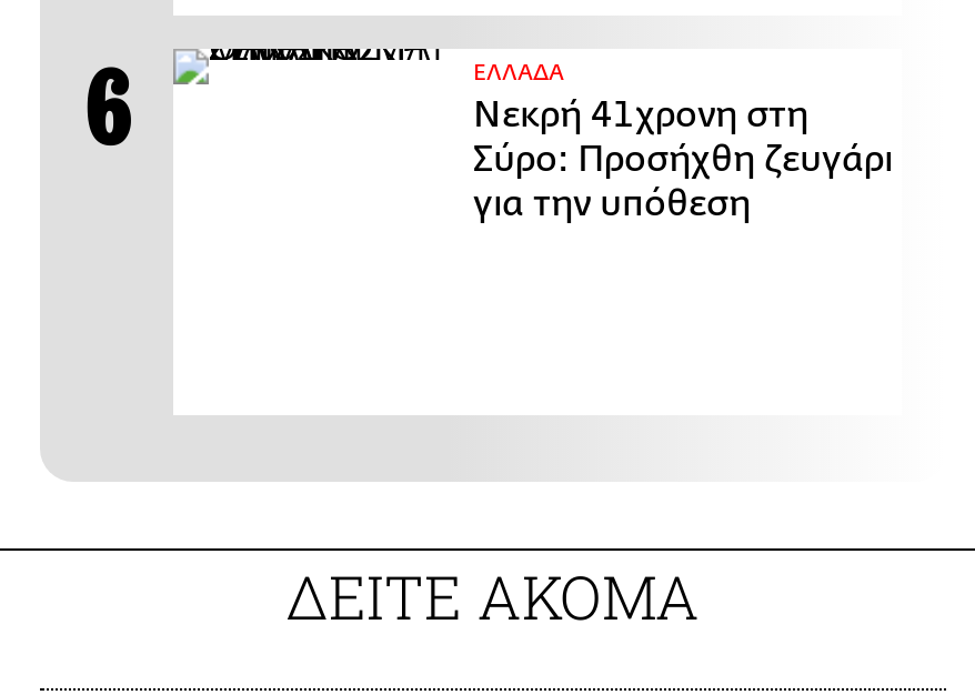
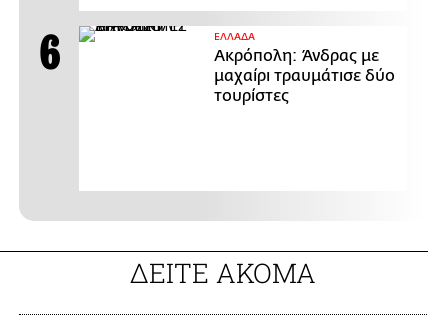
- Νεκρή 41χρονη στη
- Σύρο: Προσήχθη ζευγάρι
- για την υπόθεση
+ Ακρόπολη: Άνδρας με
+ μαχαίρι τραυμάτισε δύο
+ τουρίστες
